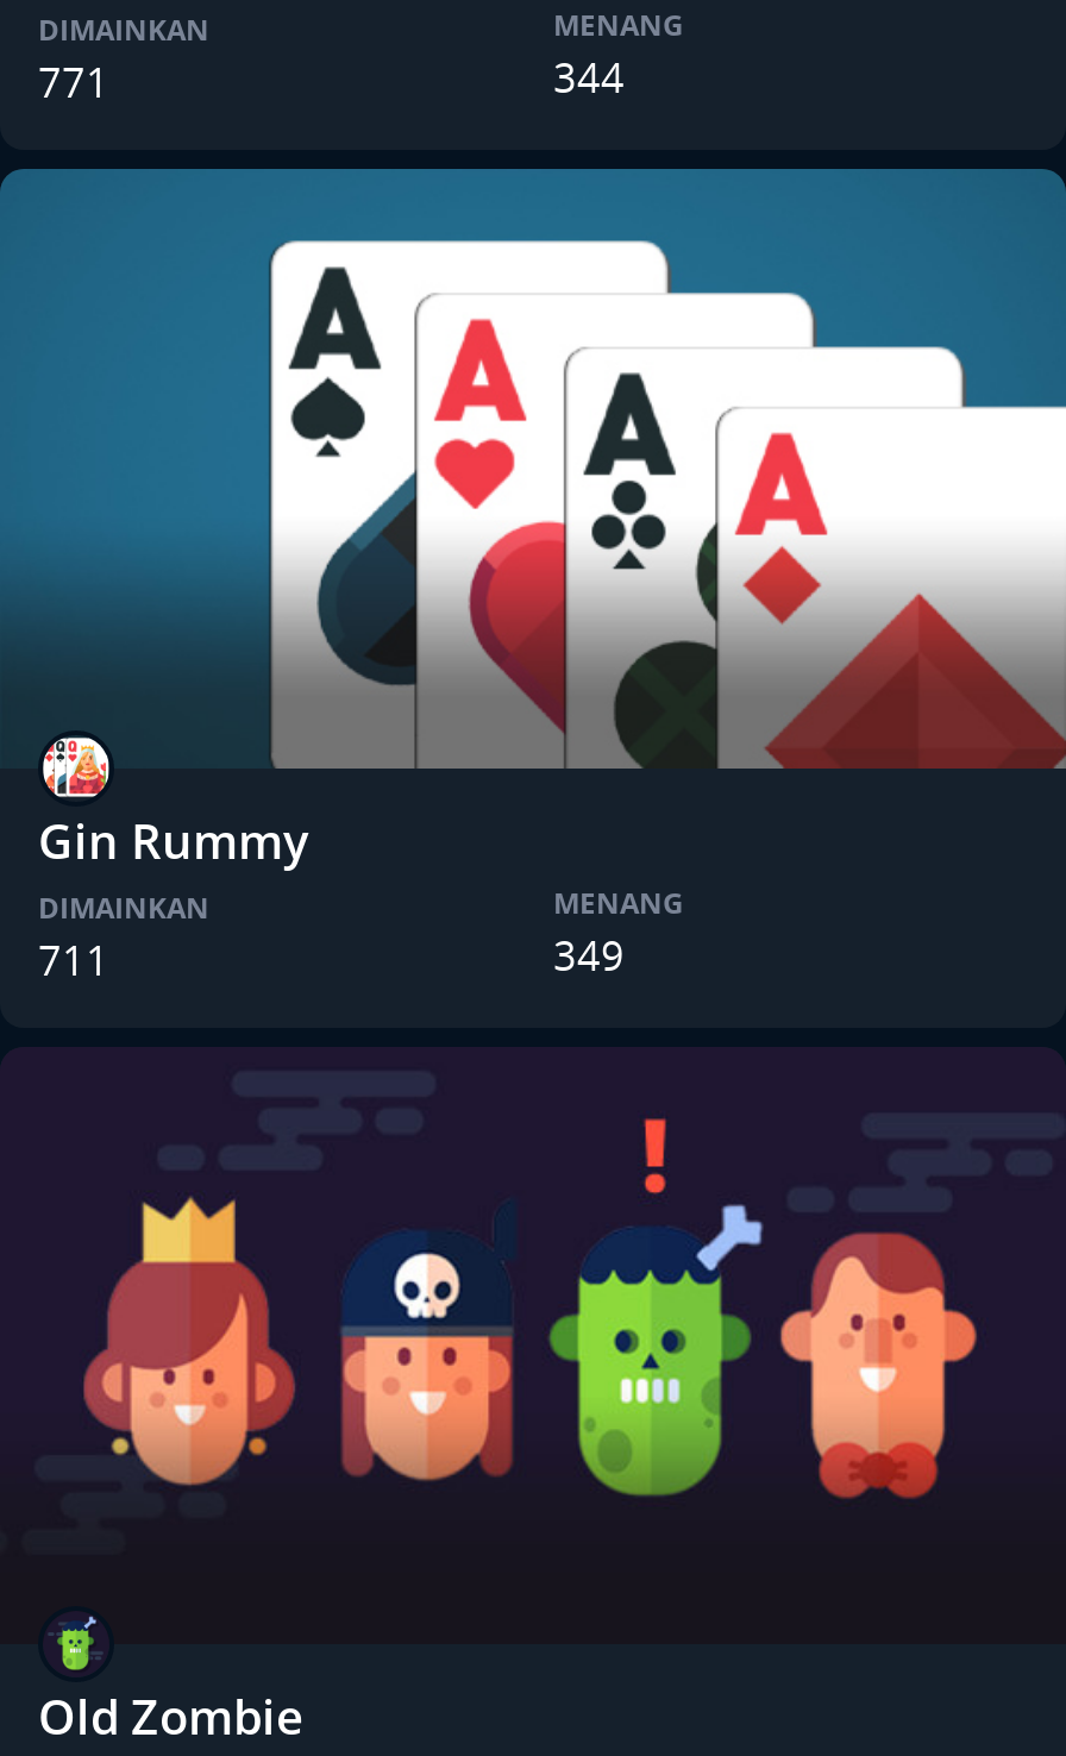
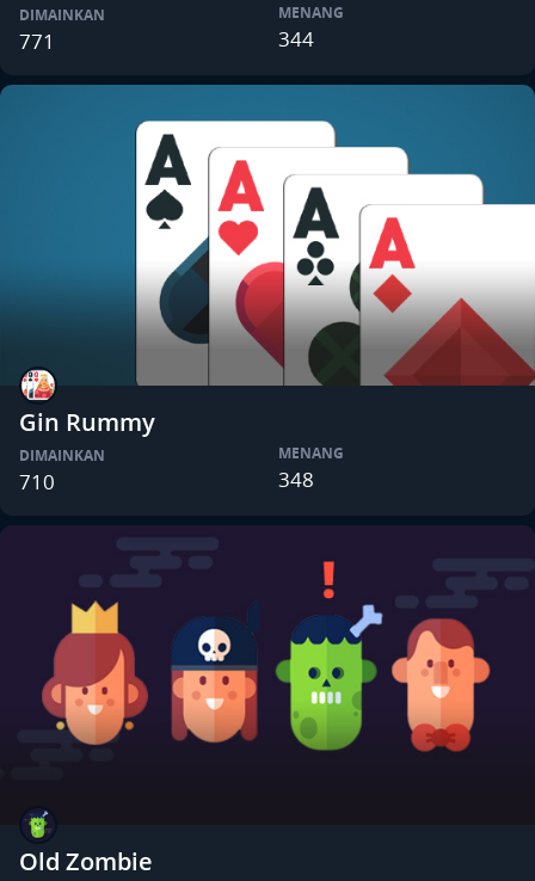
- 711
+ 710

- 349
+ 348
